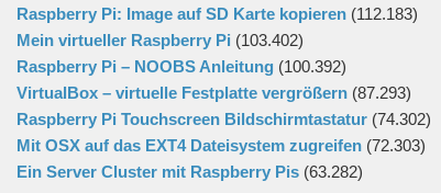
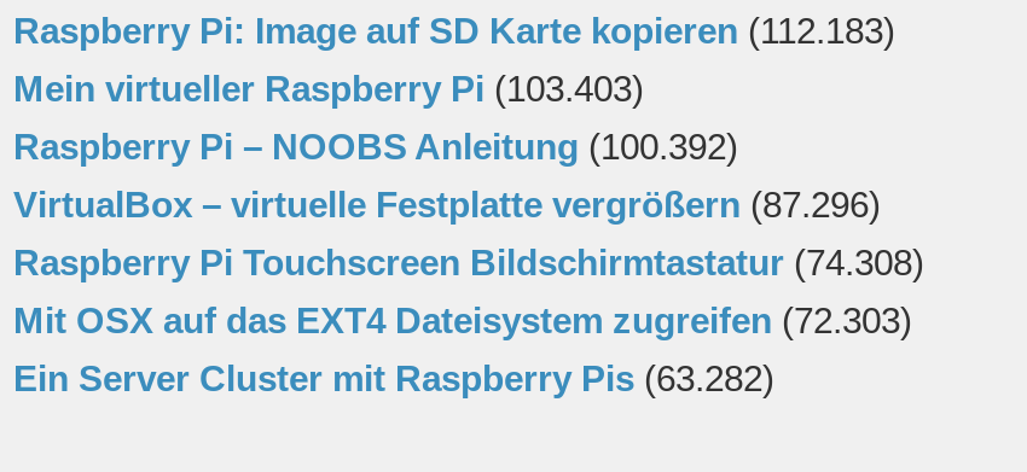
- Mein virtueller Raspberry Pi (103.402)
+ Mein virtueller Raspberry Pi (103.403)

- VirtualBox – virtuelle Festplatte vergrößern (87.293)
+ VirtualBox – virtuelle Festplatte vergrößern (87.296)

- Raspberry Pi Touchscreen Bildschirmtastatur (74.302)
+ Raspberry Pi Touchscreen Bildschirmtastatur (74.308)
